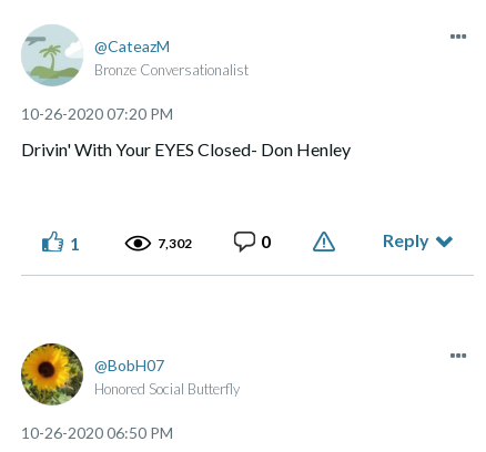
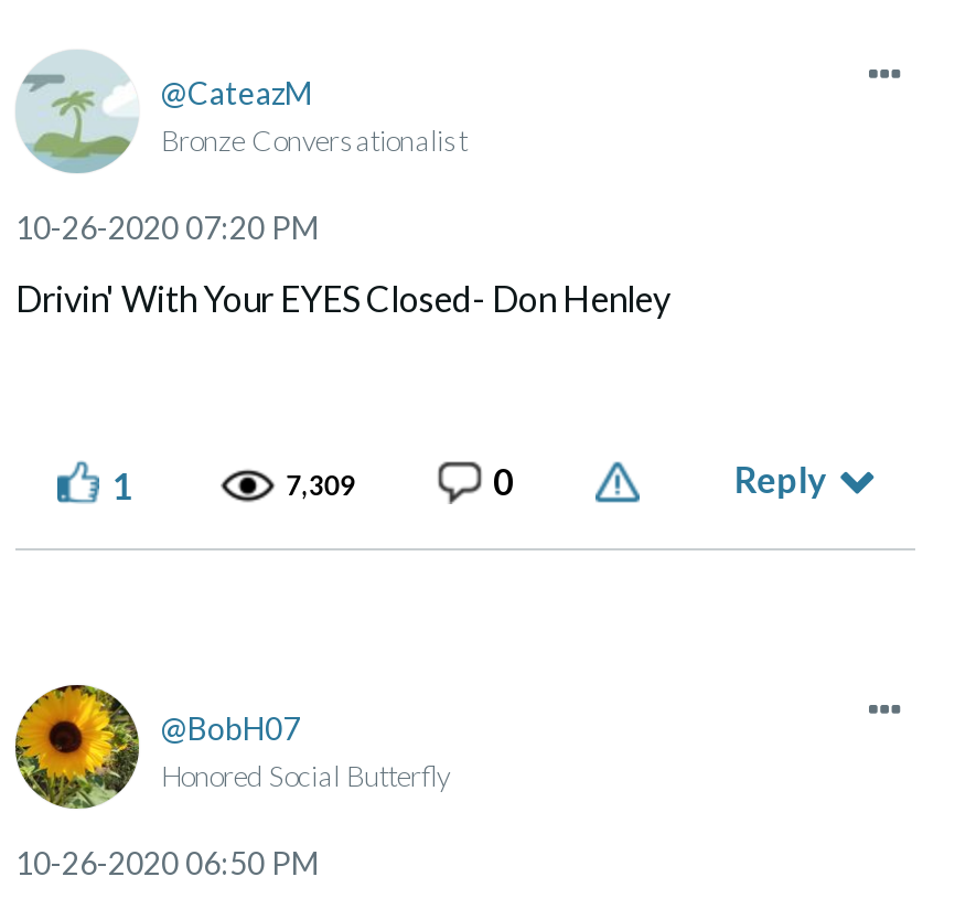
- 7,302
+ 7,309
